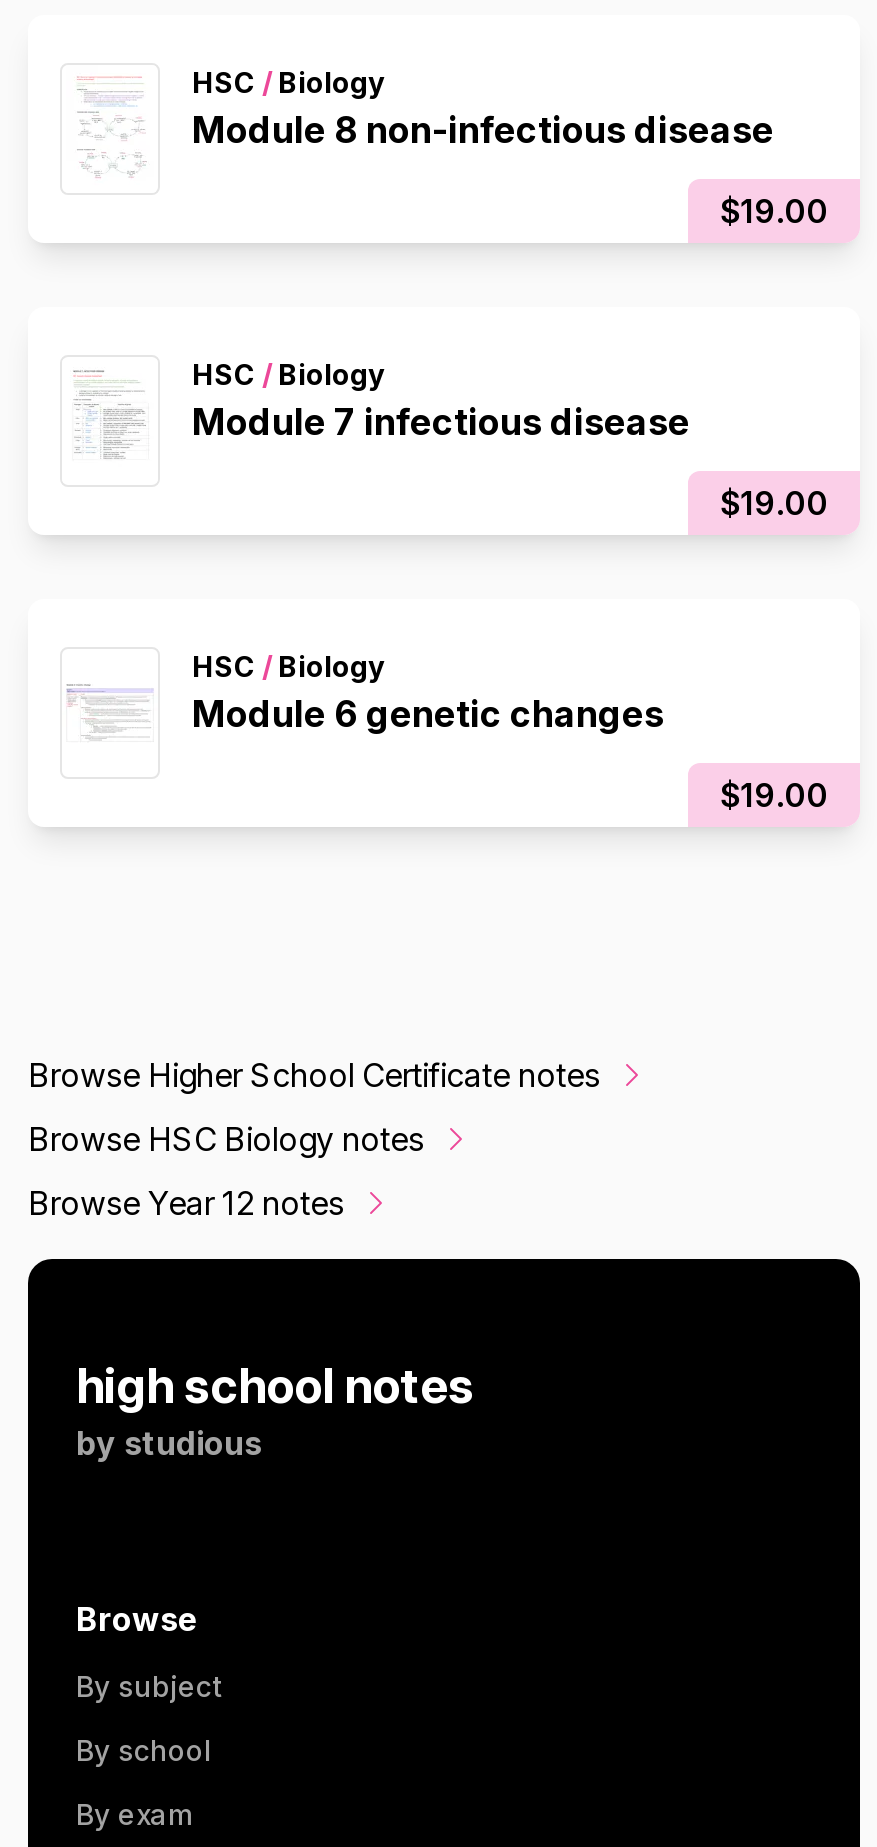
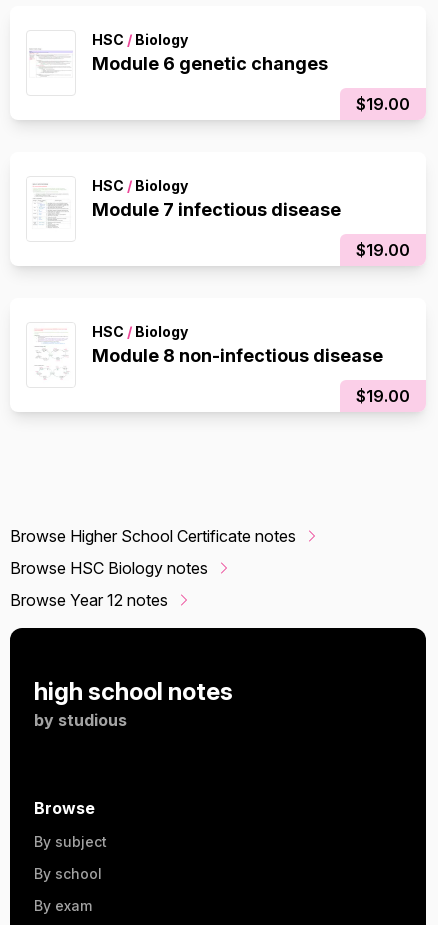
moved down: Module 8 non-infectious disease

moved up: Module 6 genetic changes
